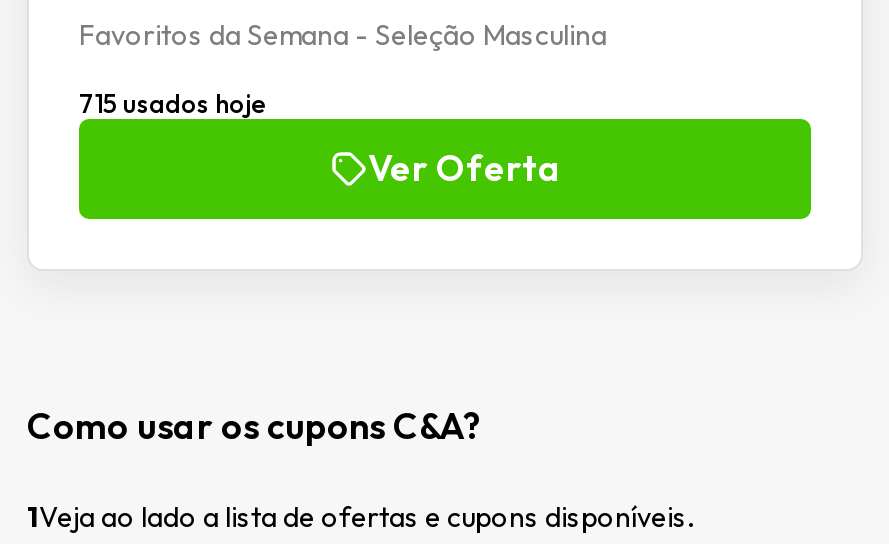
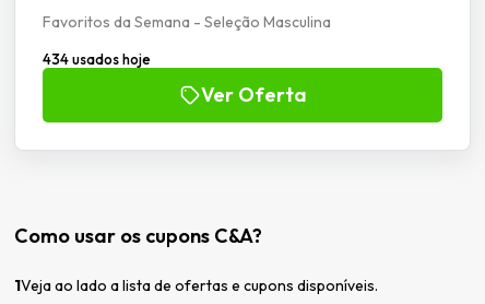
- 715 usados hoje
+ 434 usados hoje
